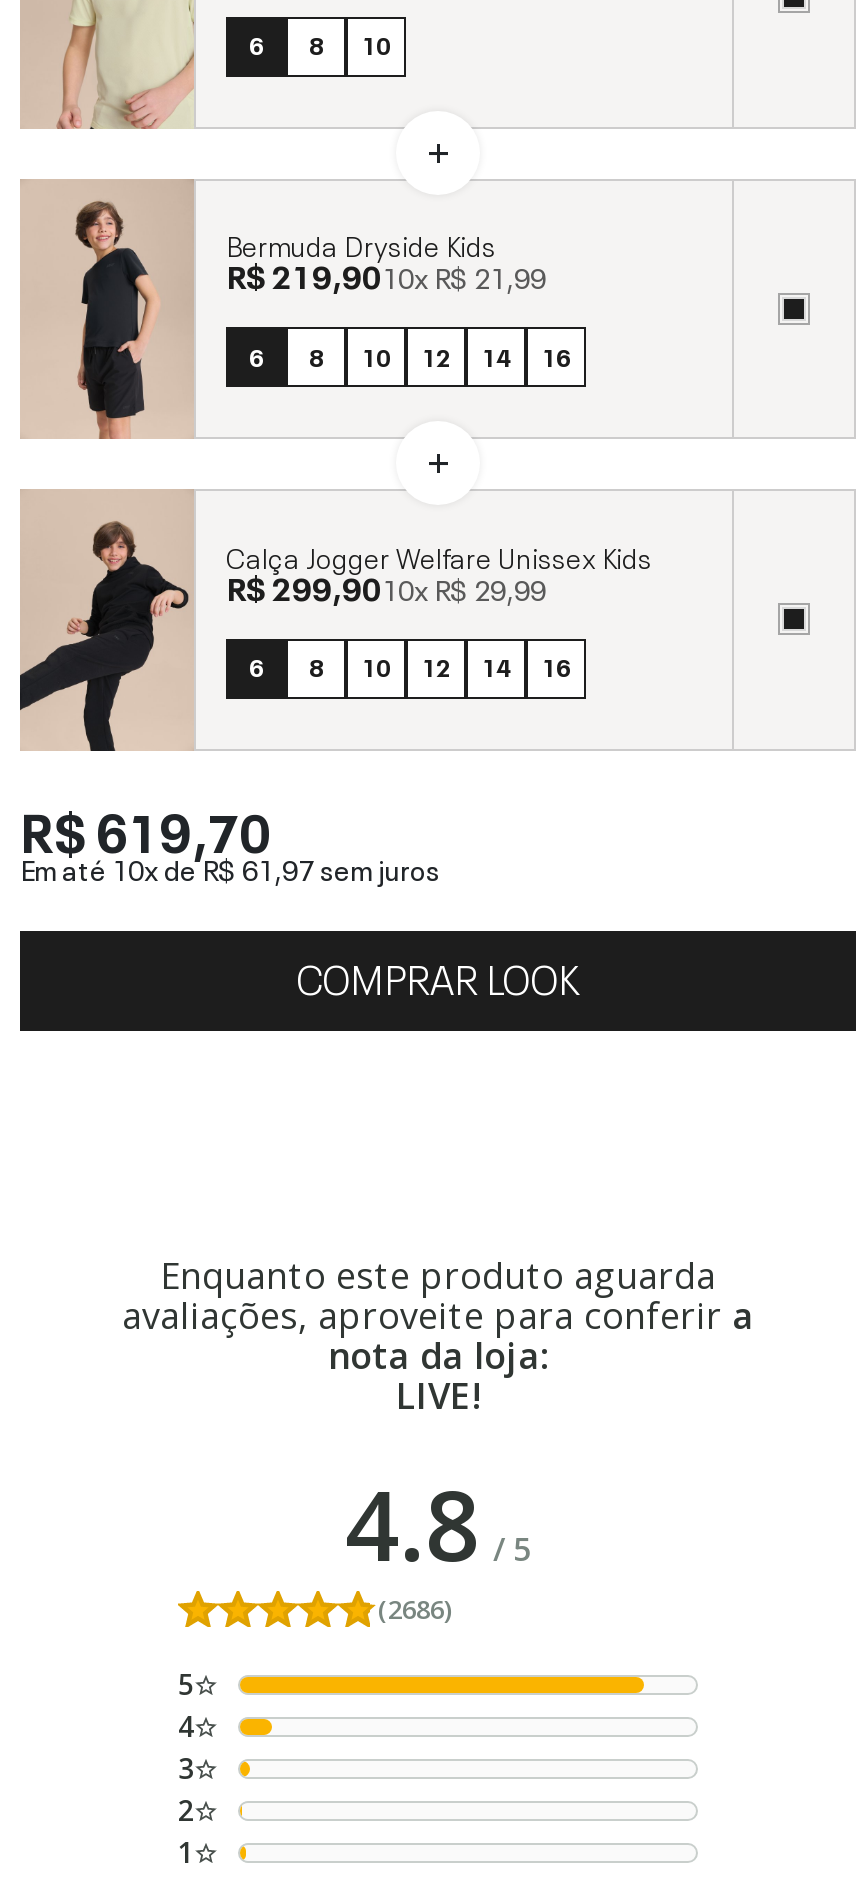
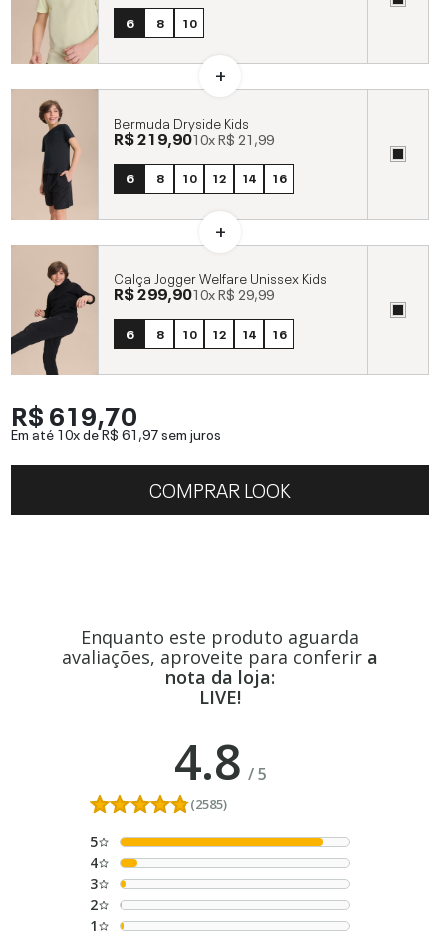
- (2686)
+ (2585)
